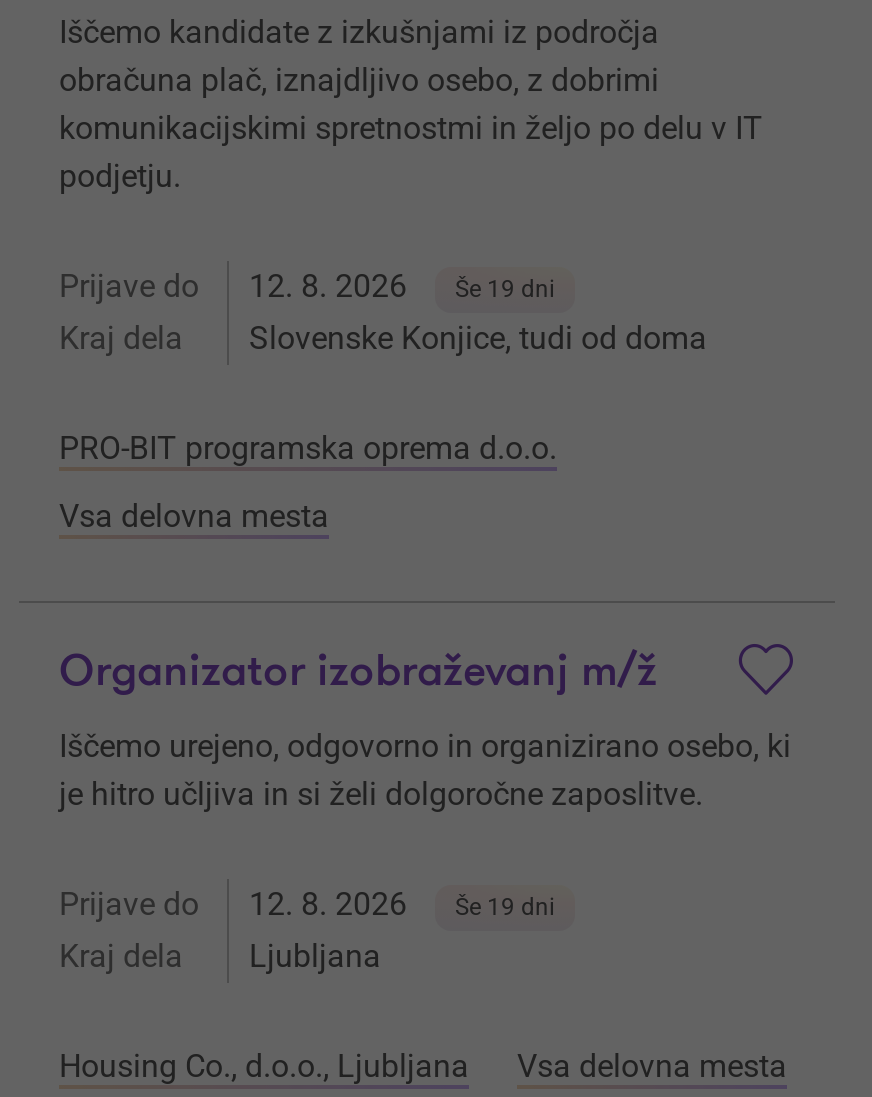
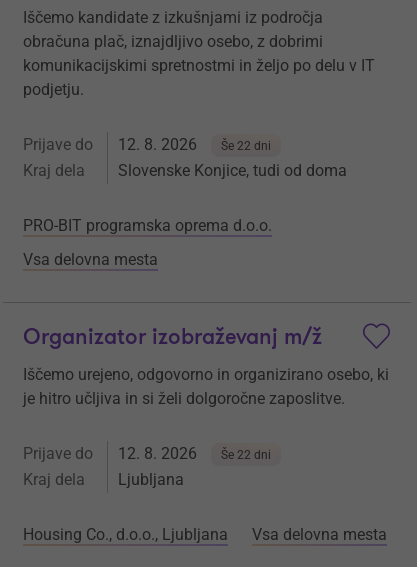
- Prijave do 12. 8. 2026 Še 19 dni
+ Prijave do 12. 8. 2026 Še 22 dni

- Prijave do 12. 8. 2026 Še 19 dni
+ Prijave do 12. 8. 2026 Še 22 dni
